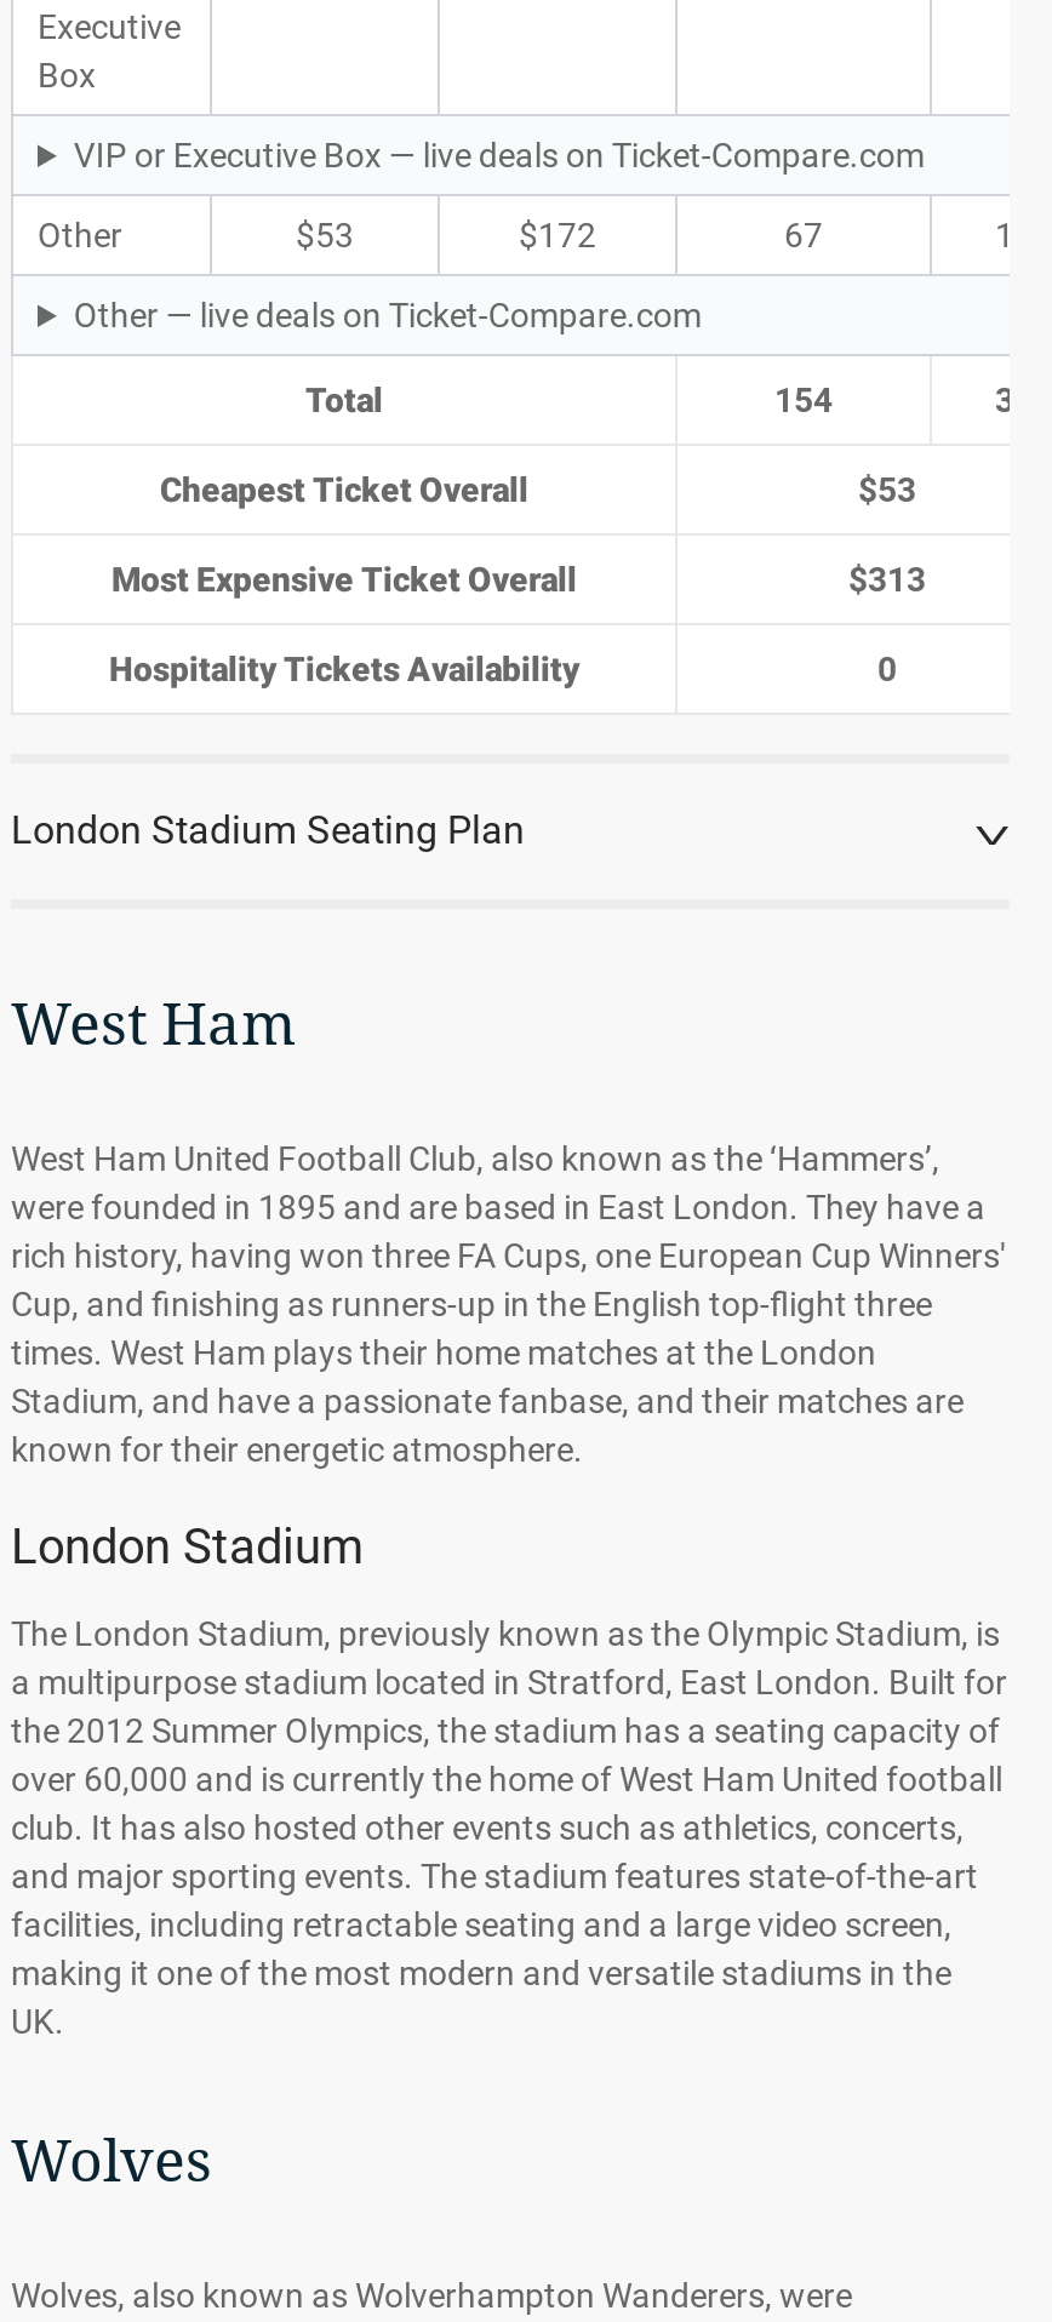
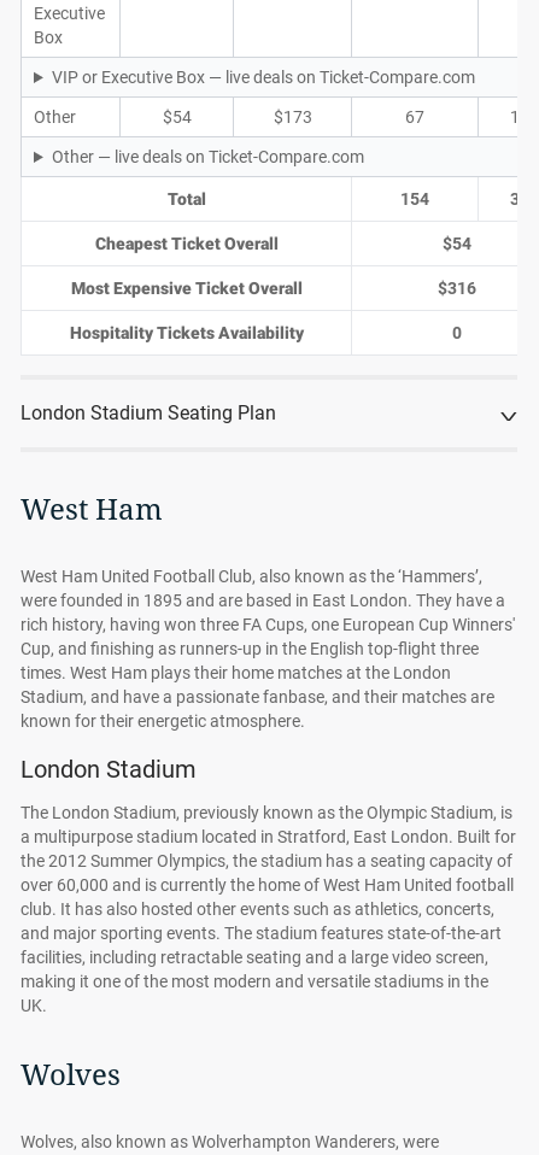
- $53
+ $54

- $172
+ $173

- $53
+ $54

- $313
+ $316
